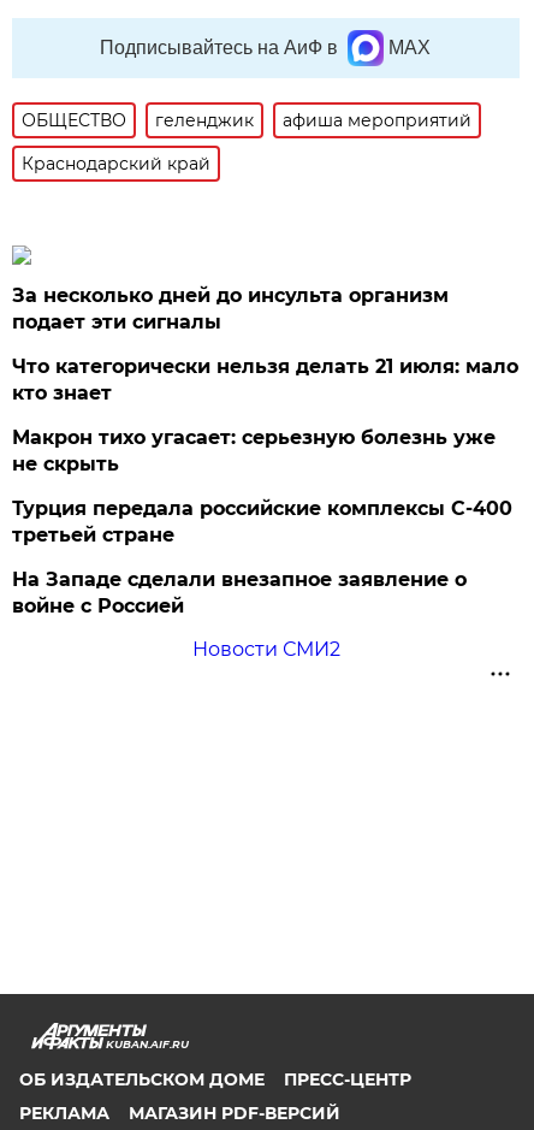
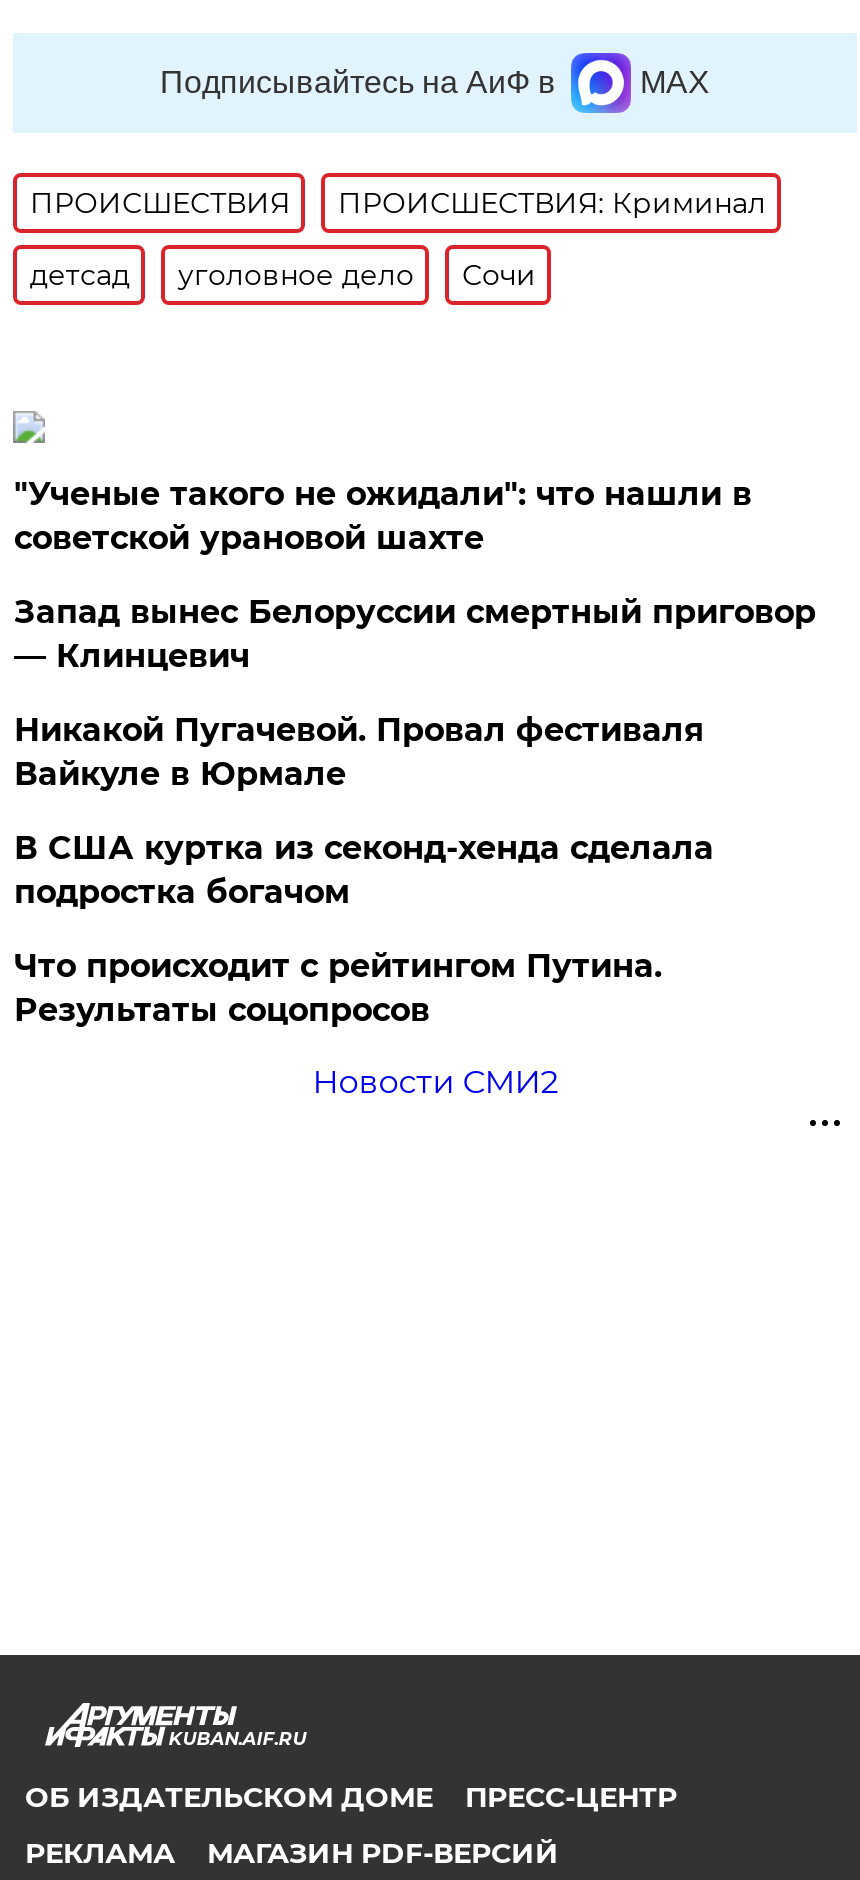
- ОБЩЕСТВО
- геленджик
- афиша мероприятий
+ ПРОИСШЕСТВИЯ
+ ПРОИСШЕСТВИЯ: Криминал

- Краснодарский край
+ детсад
+ уголовное дело
+ Сочи

- За несколько дней до инсульта организм
- подает эти сигналы
+ "Ученые такого не ожидали": что нашли в
+ советской урановой шахте

- Что категорически нельзя делать 21 июля: мало
- кто знает
+ Запад вынес Белоруссии смертный приговор
+ — Клинцевич

- Макрон тихо угасает: серьезную болезнь уже
- не скрыть
+ Никакой Пугачевой. Провал фестиваля
+ Вайкуле в Юрмале

- Турция передала российские комплексы С-400
- третьей стране
+ В США куртка из секонд-хенда сделала
+ подростка богачом

- На Западе сделали внезапное заявление о
- войне с Россией
+ Что происходит с рейтингом Путина.
+ Результаты соцопросов
